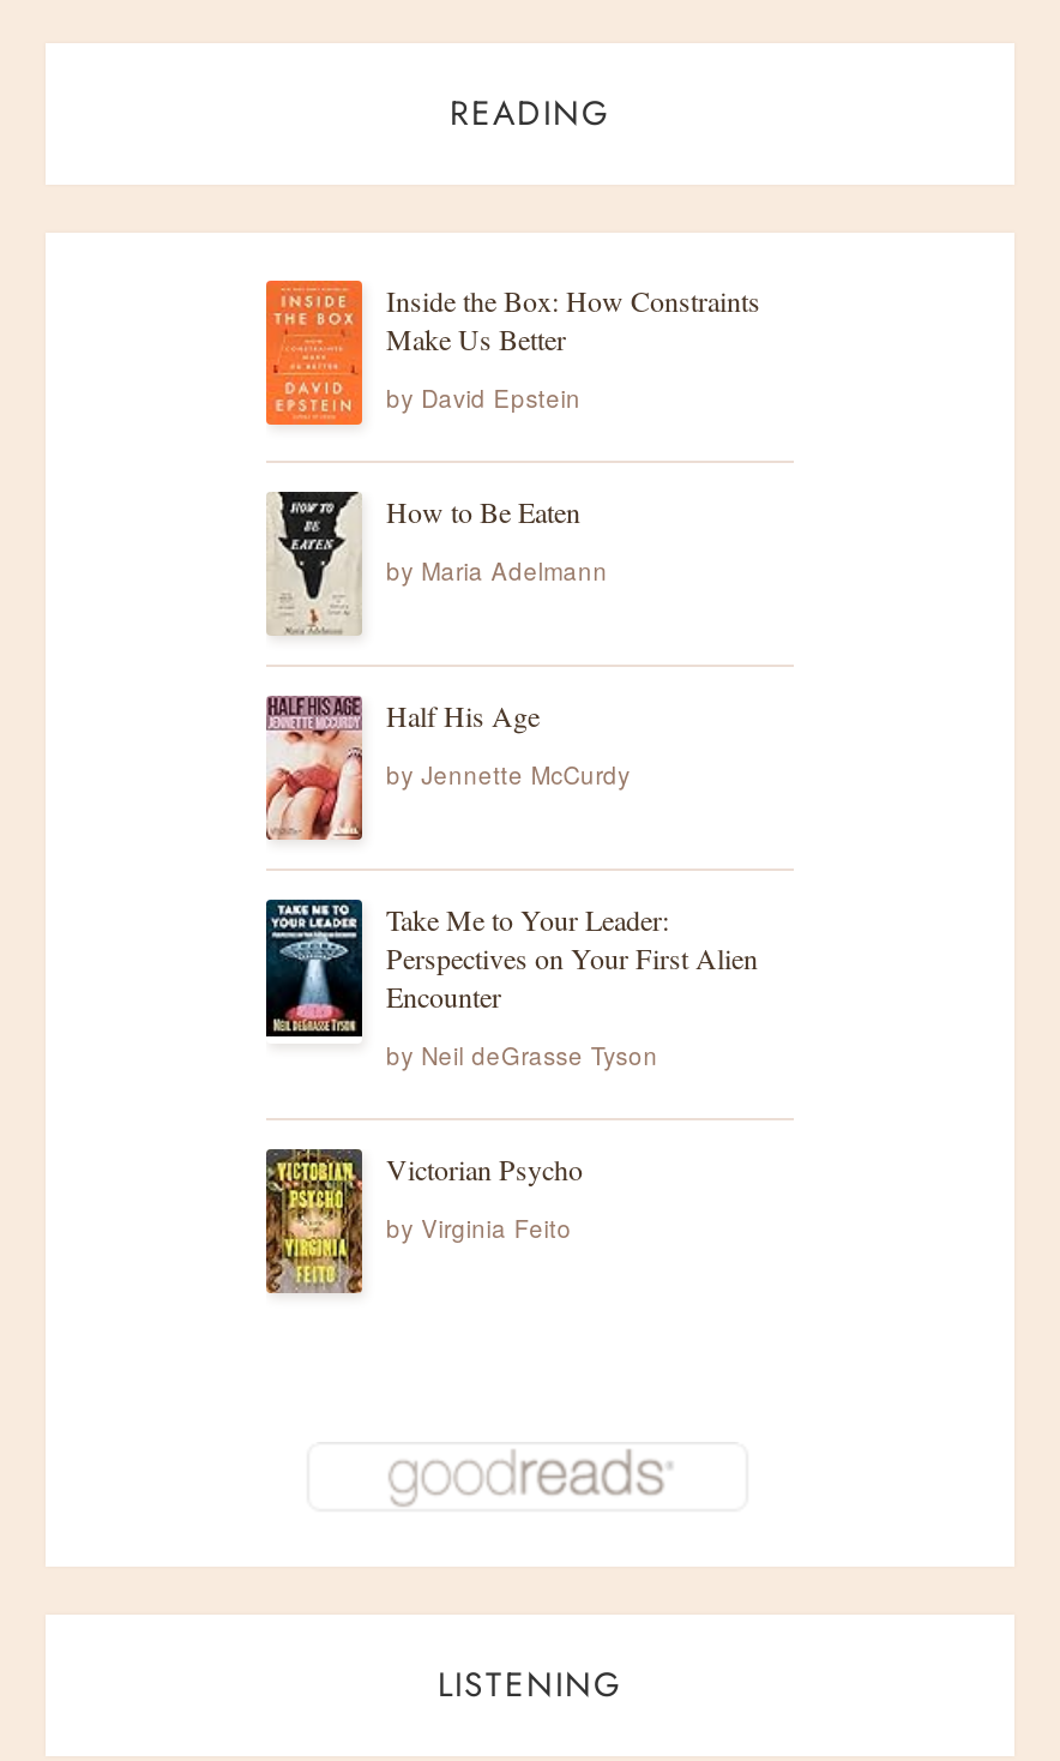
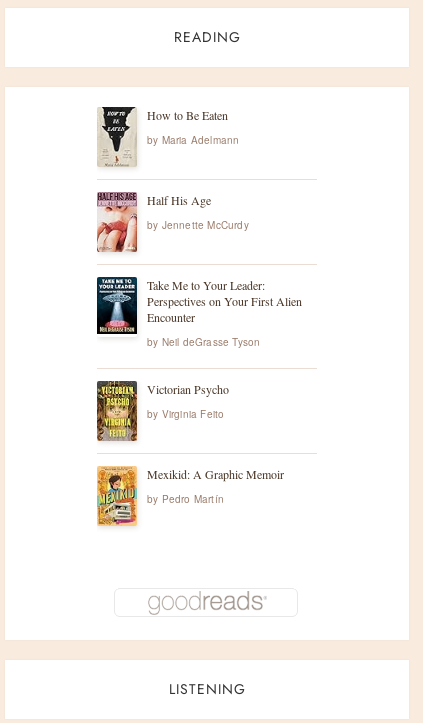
- [image]
- Inside the Box: How Constraints
- Make Us Better
- by David Epstein

moved up: [image] | How to Be Eaten | by Maria Adelmann | ... | Victorian Psycho | by Virginia Feito

+ [image]
+ Mexikid: A Graphic Memoir
+ by Pedro Martín
